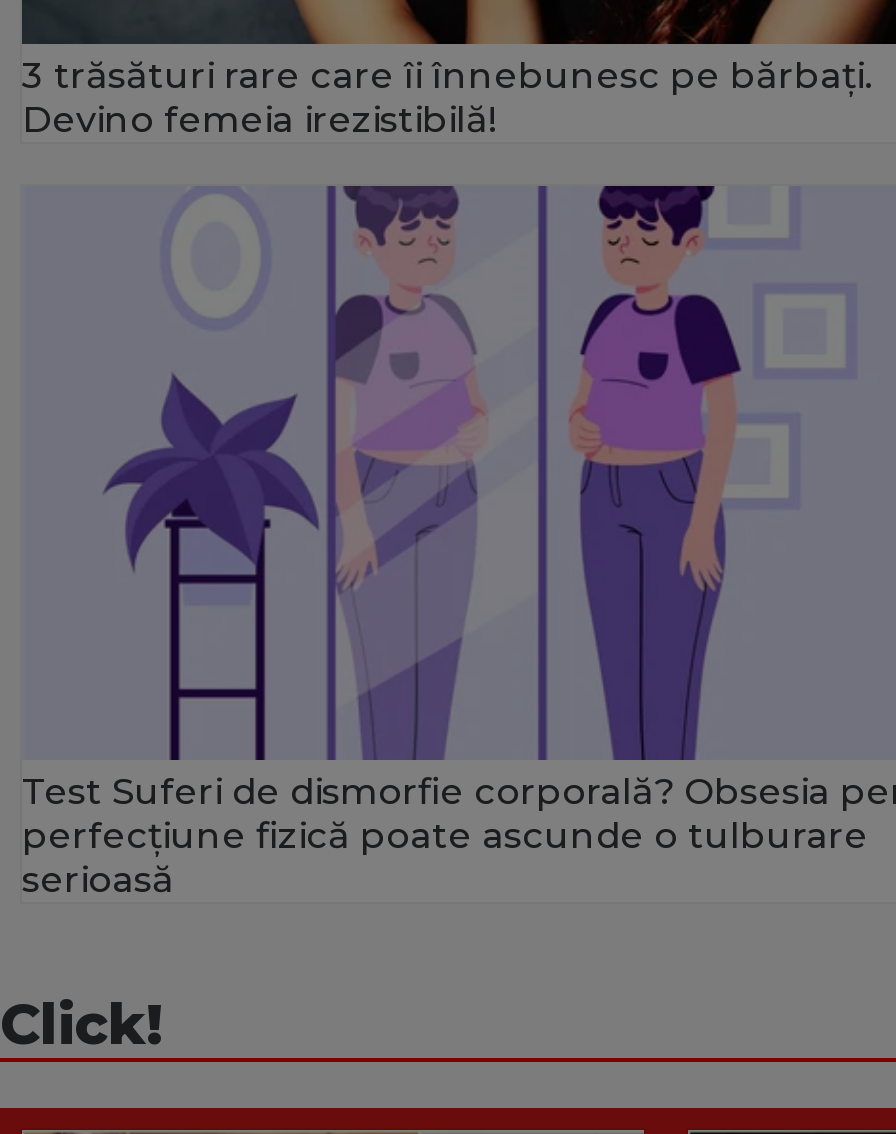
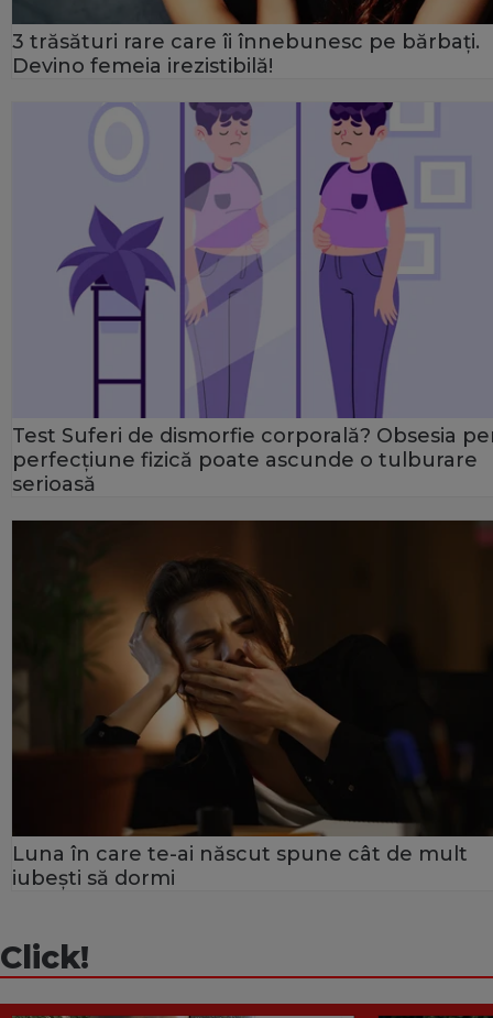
+ [image]
+ Luna în care te-ai născut spune cât de mult
+ iubești să dormi
